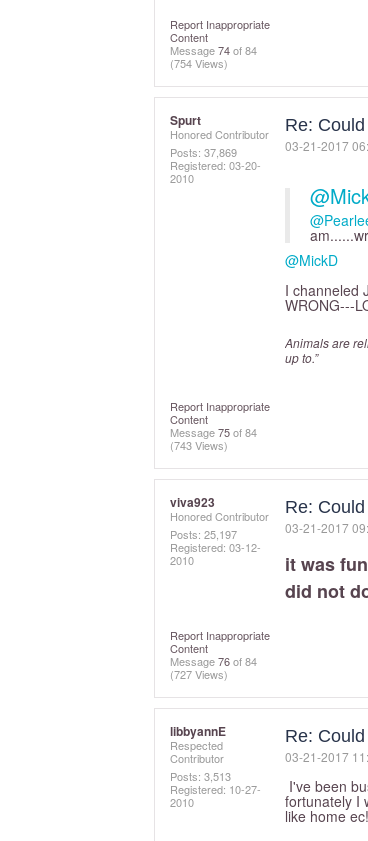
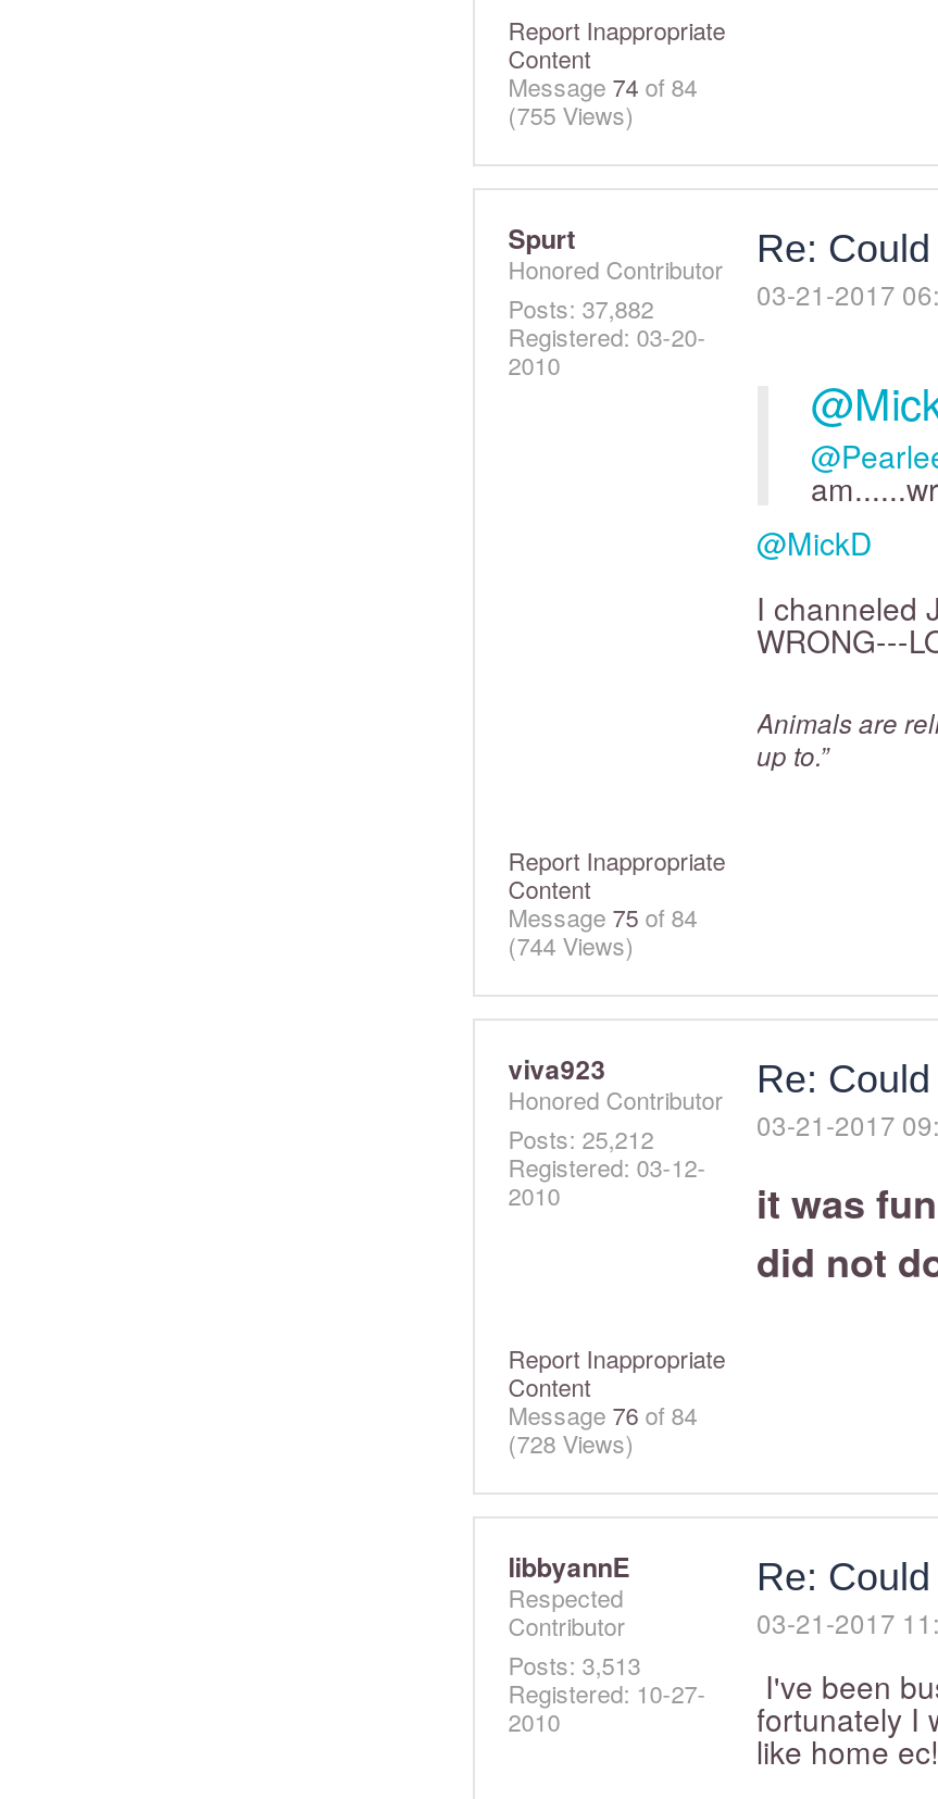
- (754 Views)
+ (755 Views)

- Posts: 37,869
+ Posts: 37,882

- (743 Views)
+ (744 Views)

- Posts: 25,197
+ Posts: 25,212

- (727 Views)
+ (728 Views)
